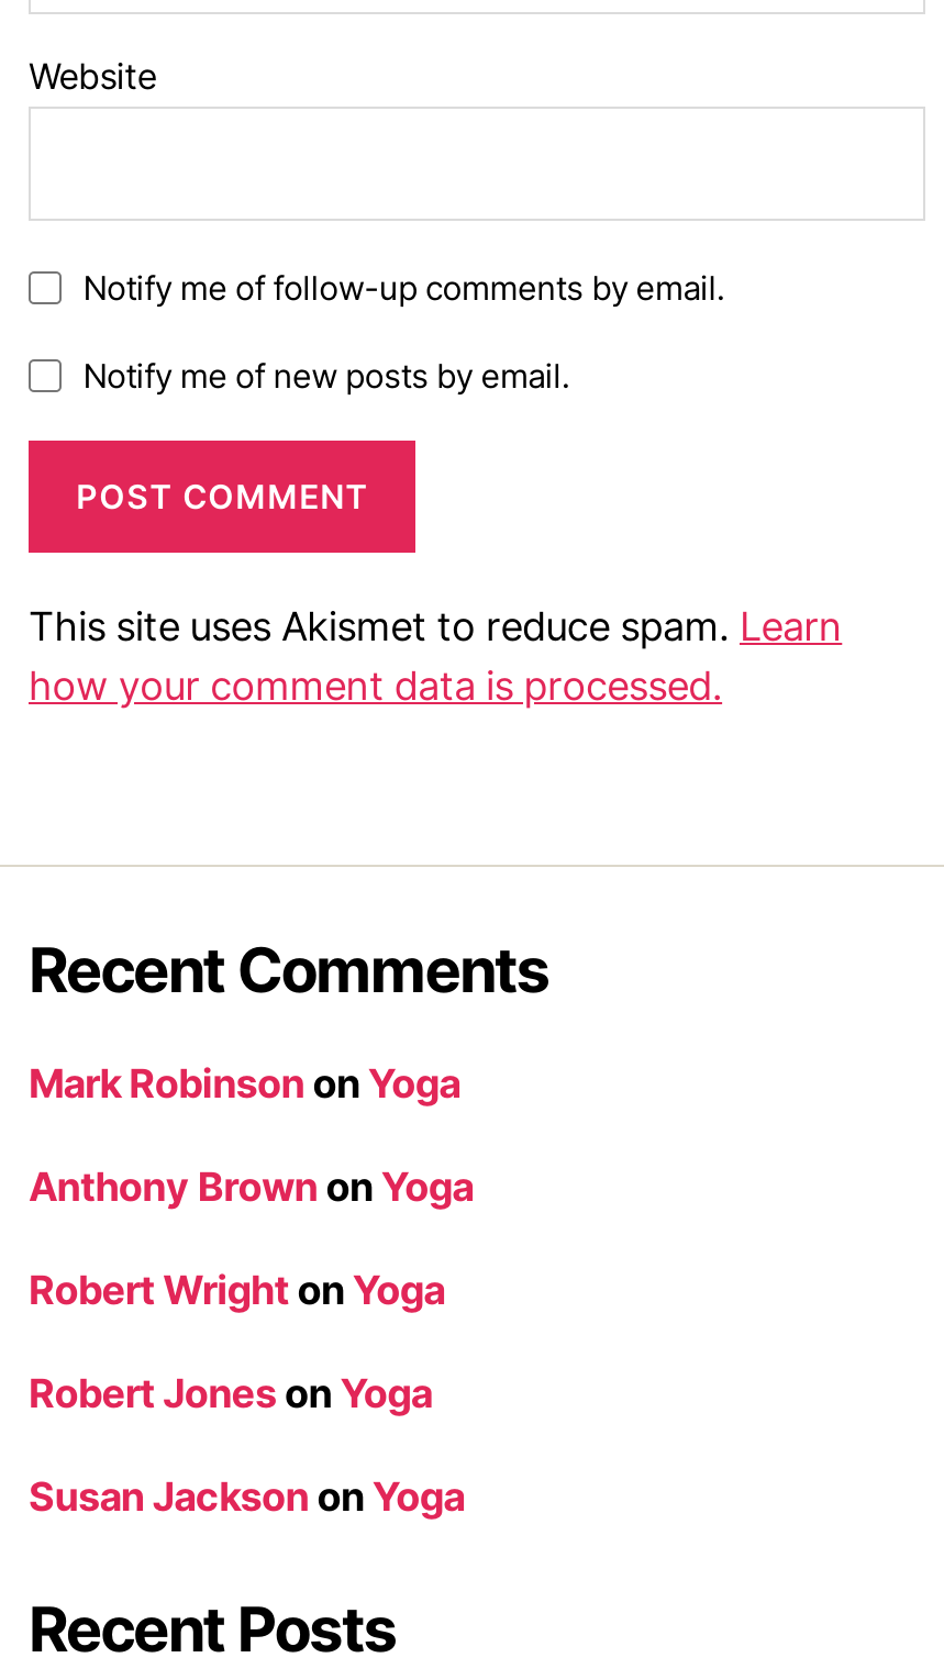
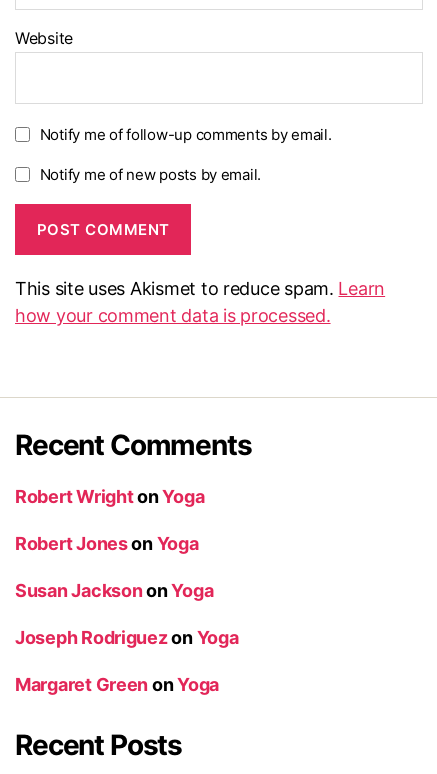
- Mark Robinson on Yoga
- Anthony Brown on Yoga

moved up: Robert Wright on Yoga | Robert Jones on Yoga | Susan Jackson on Yoga

+ Joseph Rodriguez on Yoga
+ Margaret Green on Yoga
